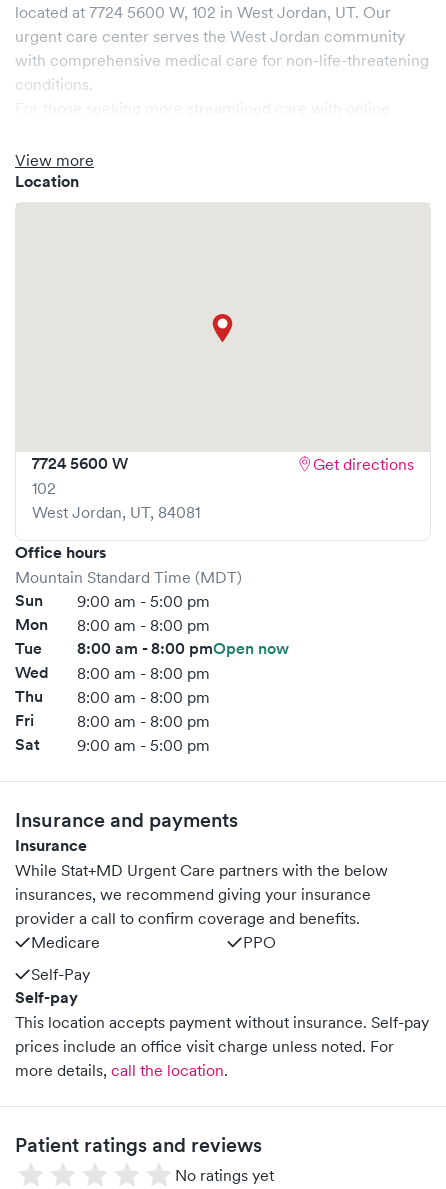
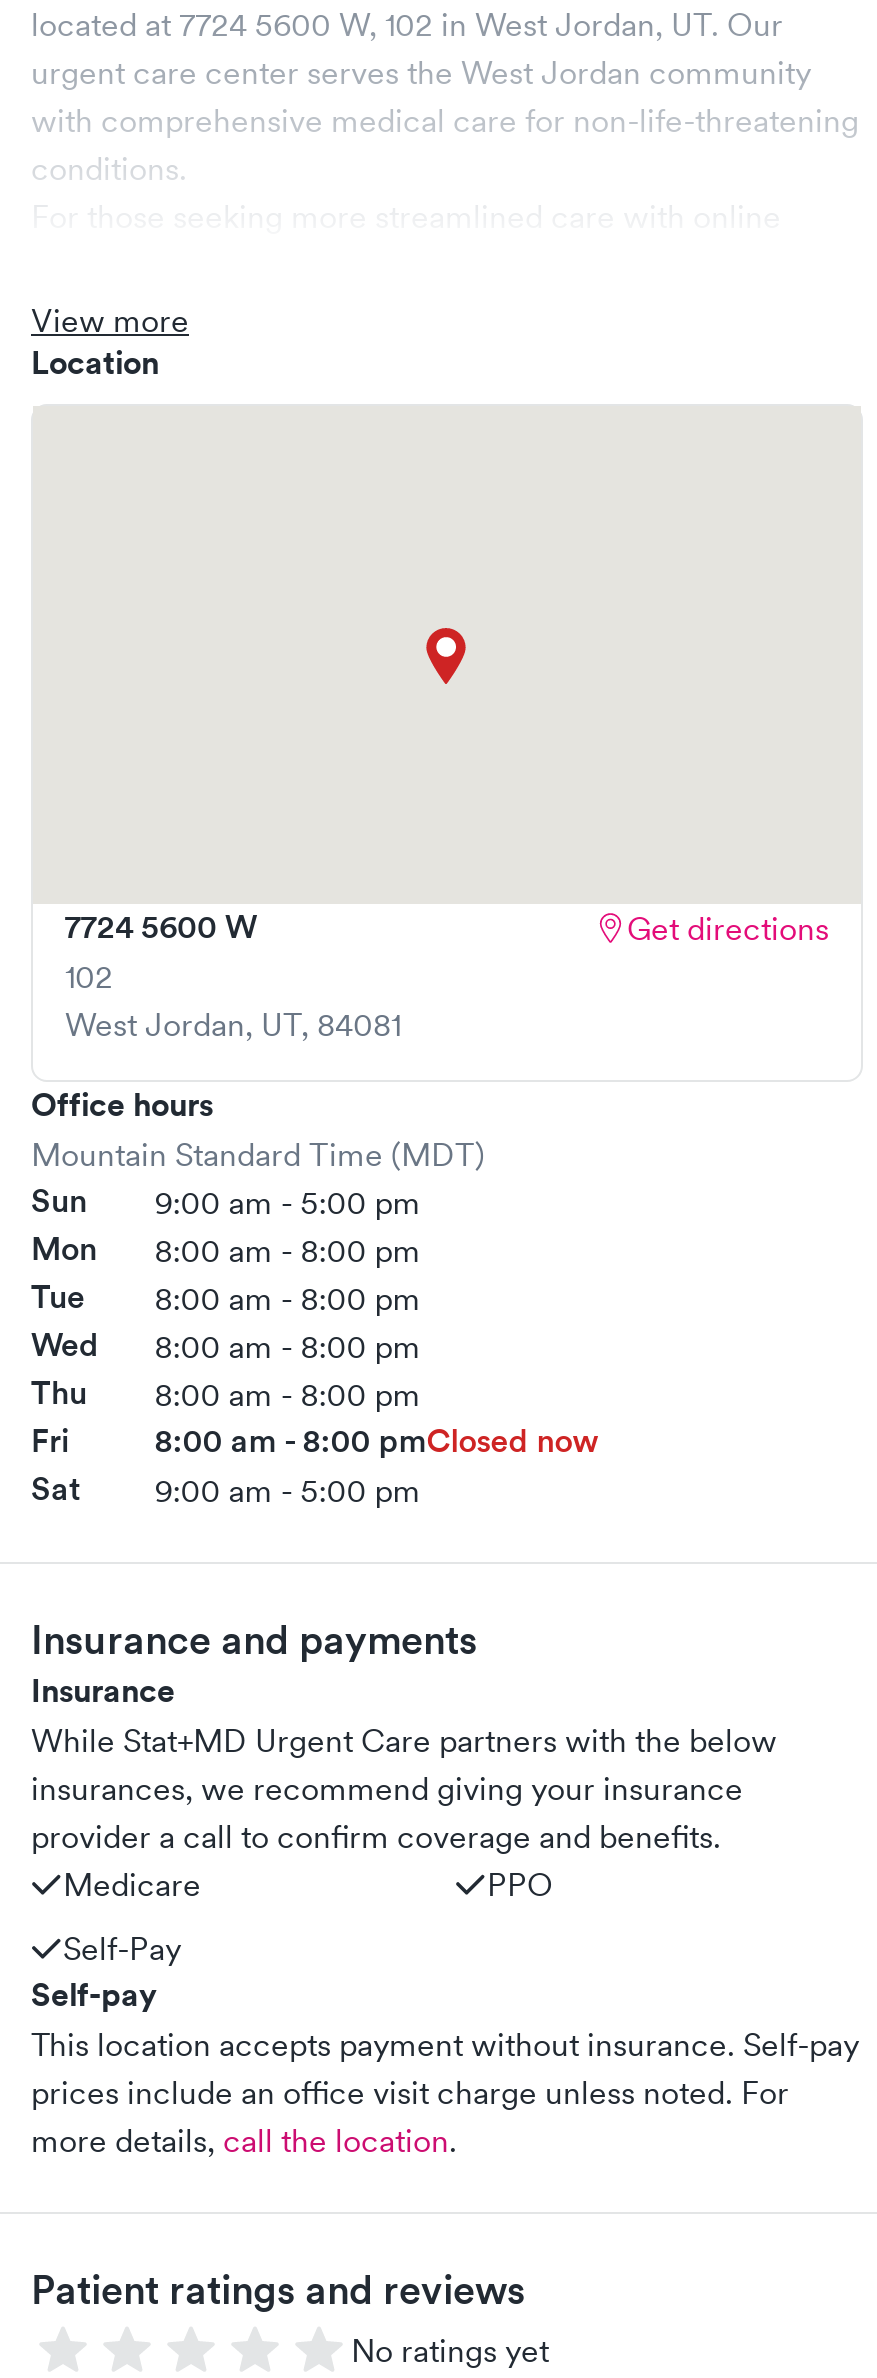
- Tue 8:00 am - 8:00 pmOpen now
+ Tue 8:00 am - 8:00 pm

- 8:00 am - 8:00 pm
+ 8:00 am - 8:00 pmClosed now
